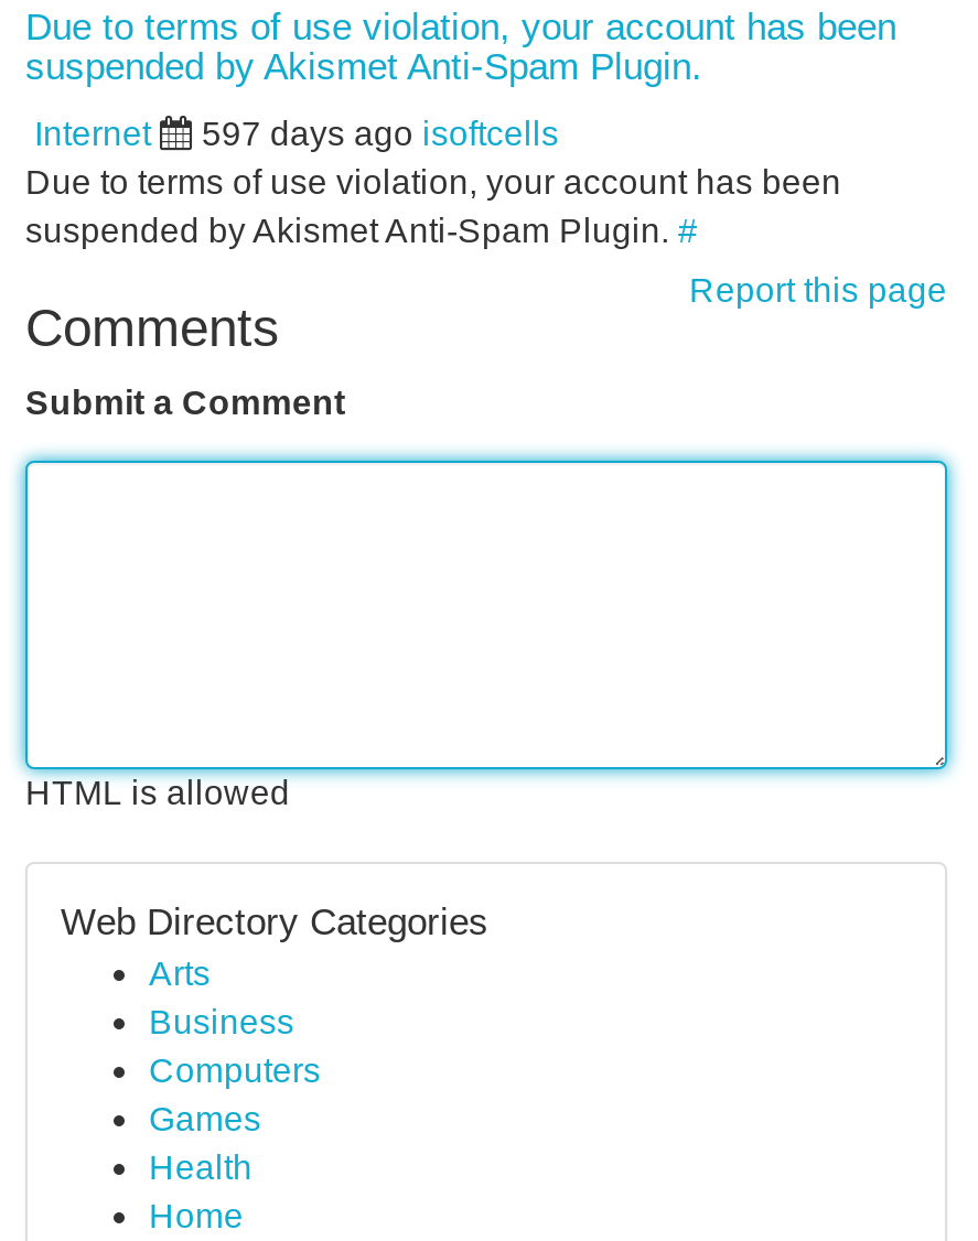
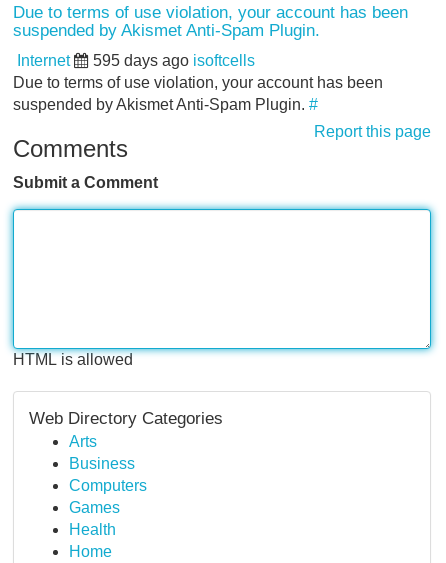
- 597 days ago isoftcells
+ 595 days ago isoftcells
